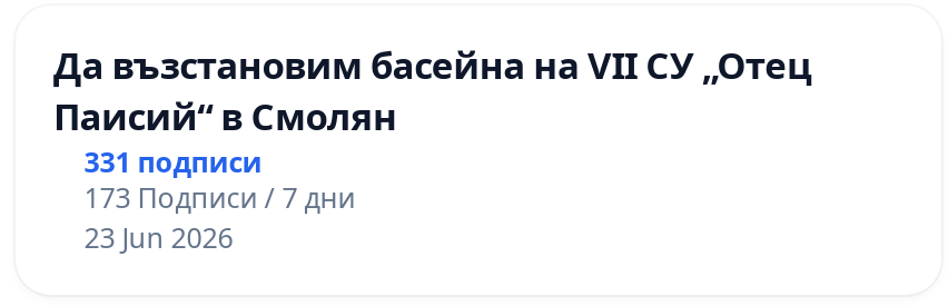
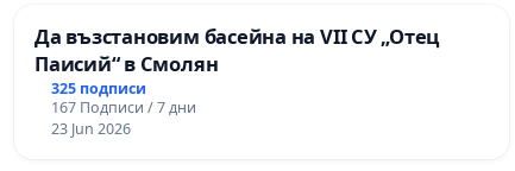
- 331 подписи
+ 325 подписи

- 173 Подписи / 7 дни
+ 167 Подписи / 7 дни
